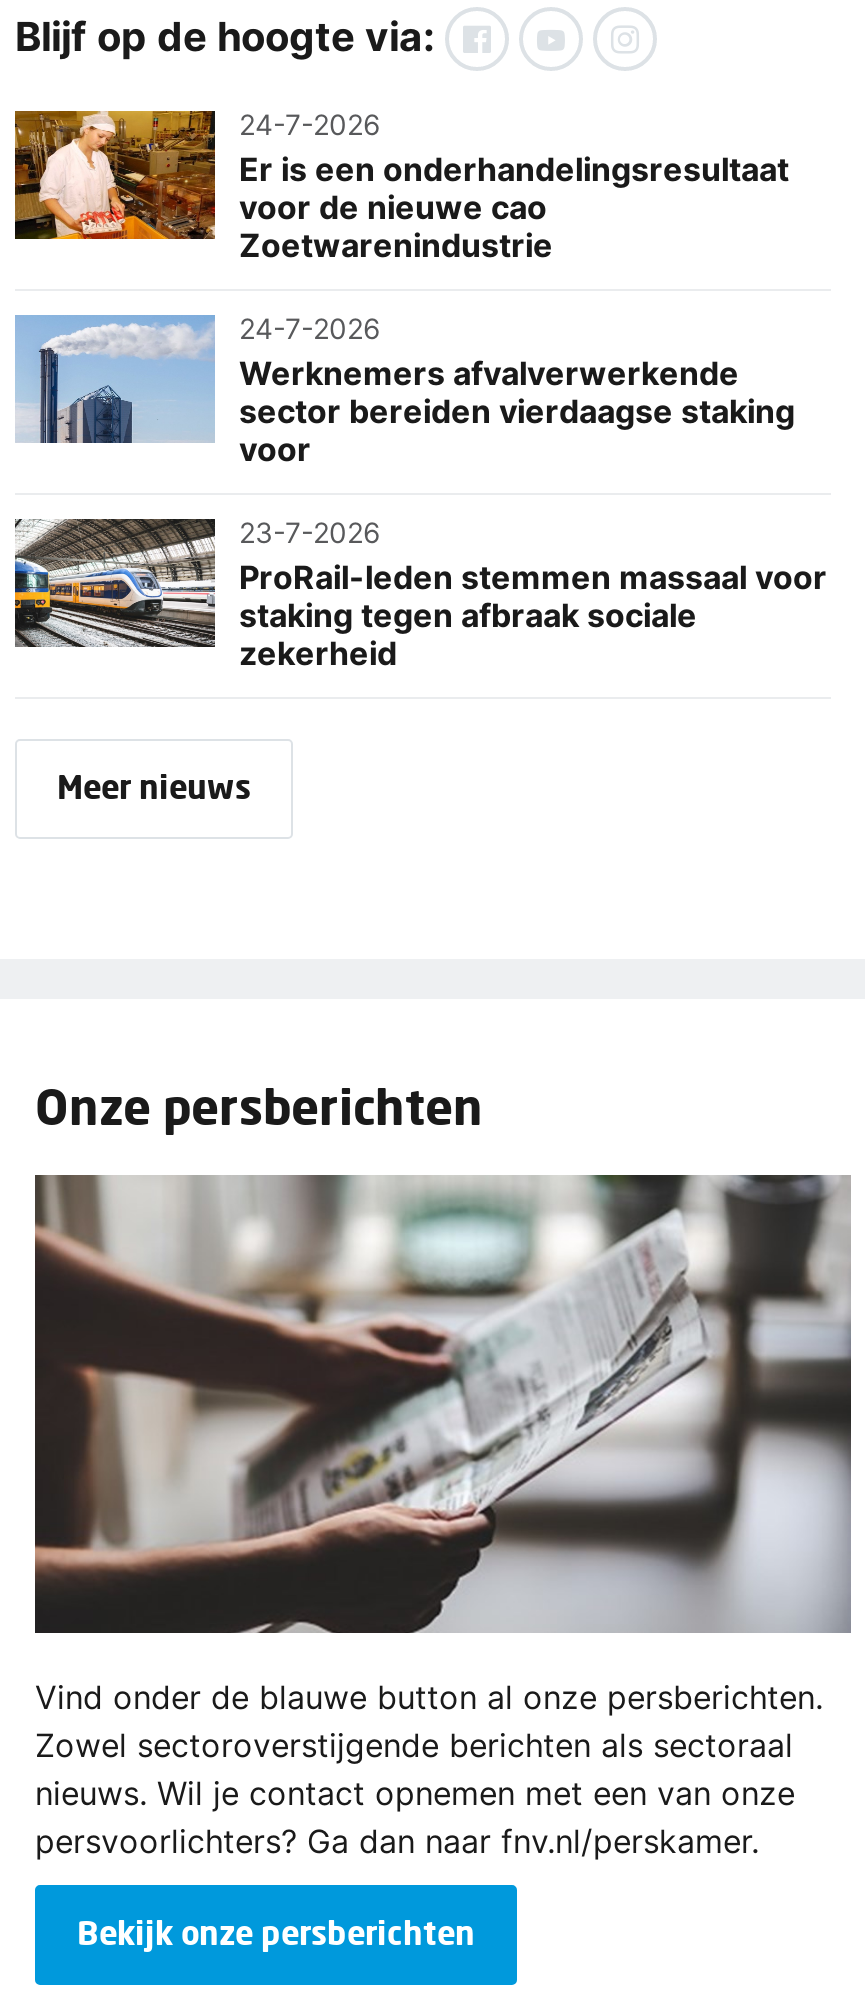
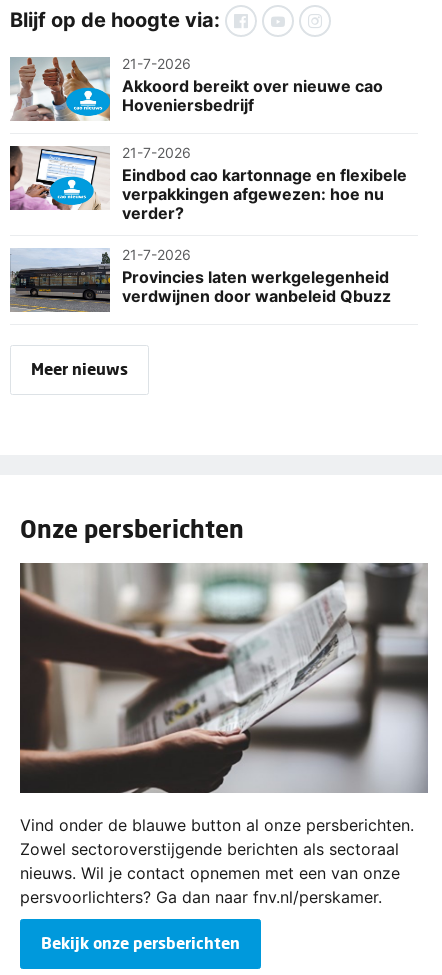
- [image]
- 24-7-2026
- Er is een onderhandelingsresultaat
- voor de nieuwe cao
- Zoetwarenindustrie
+ [image]
+ 21-7-2026
+ Akkoord bereikt over nieuwe cao
+ Hoveniersbedrijf

- [image]
- 24-7-2026
- Werknemers afvalverwerkende
- sector bereiden vierdaagse staking
- voor
+ [image]
+ 21-7-2026
+ Eindbod cao kartonnage en flexibele
+ verpakkingen afgewezen: hoe nu
+ verder?

- [image]
- 23-7-2026
- ProRail-leden stemmen massaal voor
- staking tegen afbraak sociale
- zekerheid
+ [image]
+ 21-7-2026
+ Provincies laten werkgelegenheid
+ verdwijnen door wanbeleid Qbuzz
